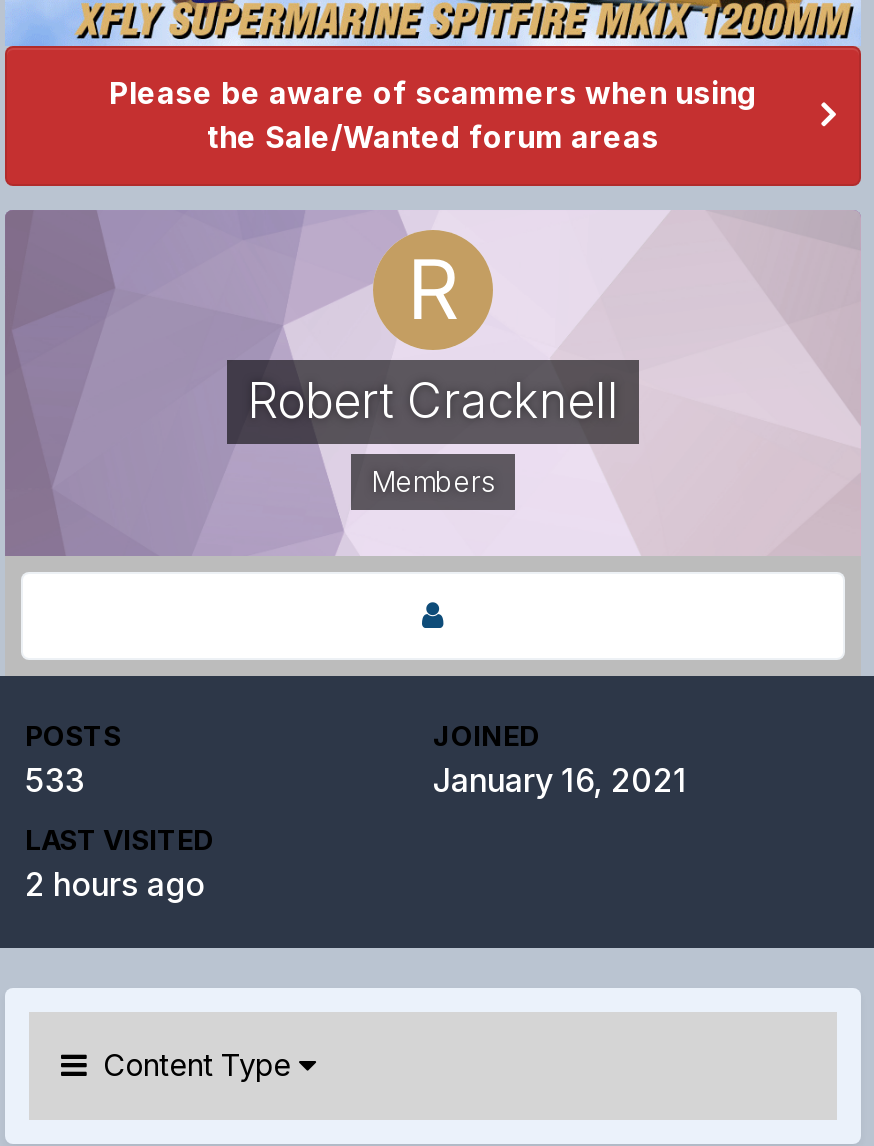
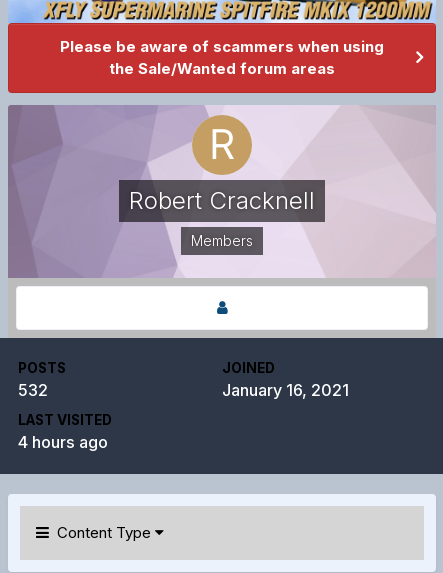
- 533
+ 532

- 2 hours ago
+ 4 hours ago
